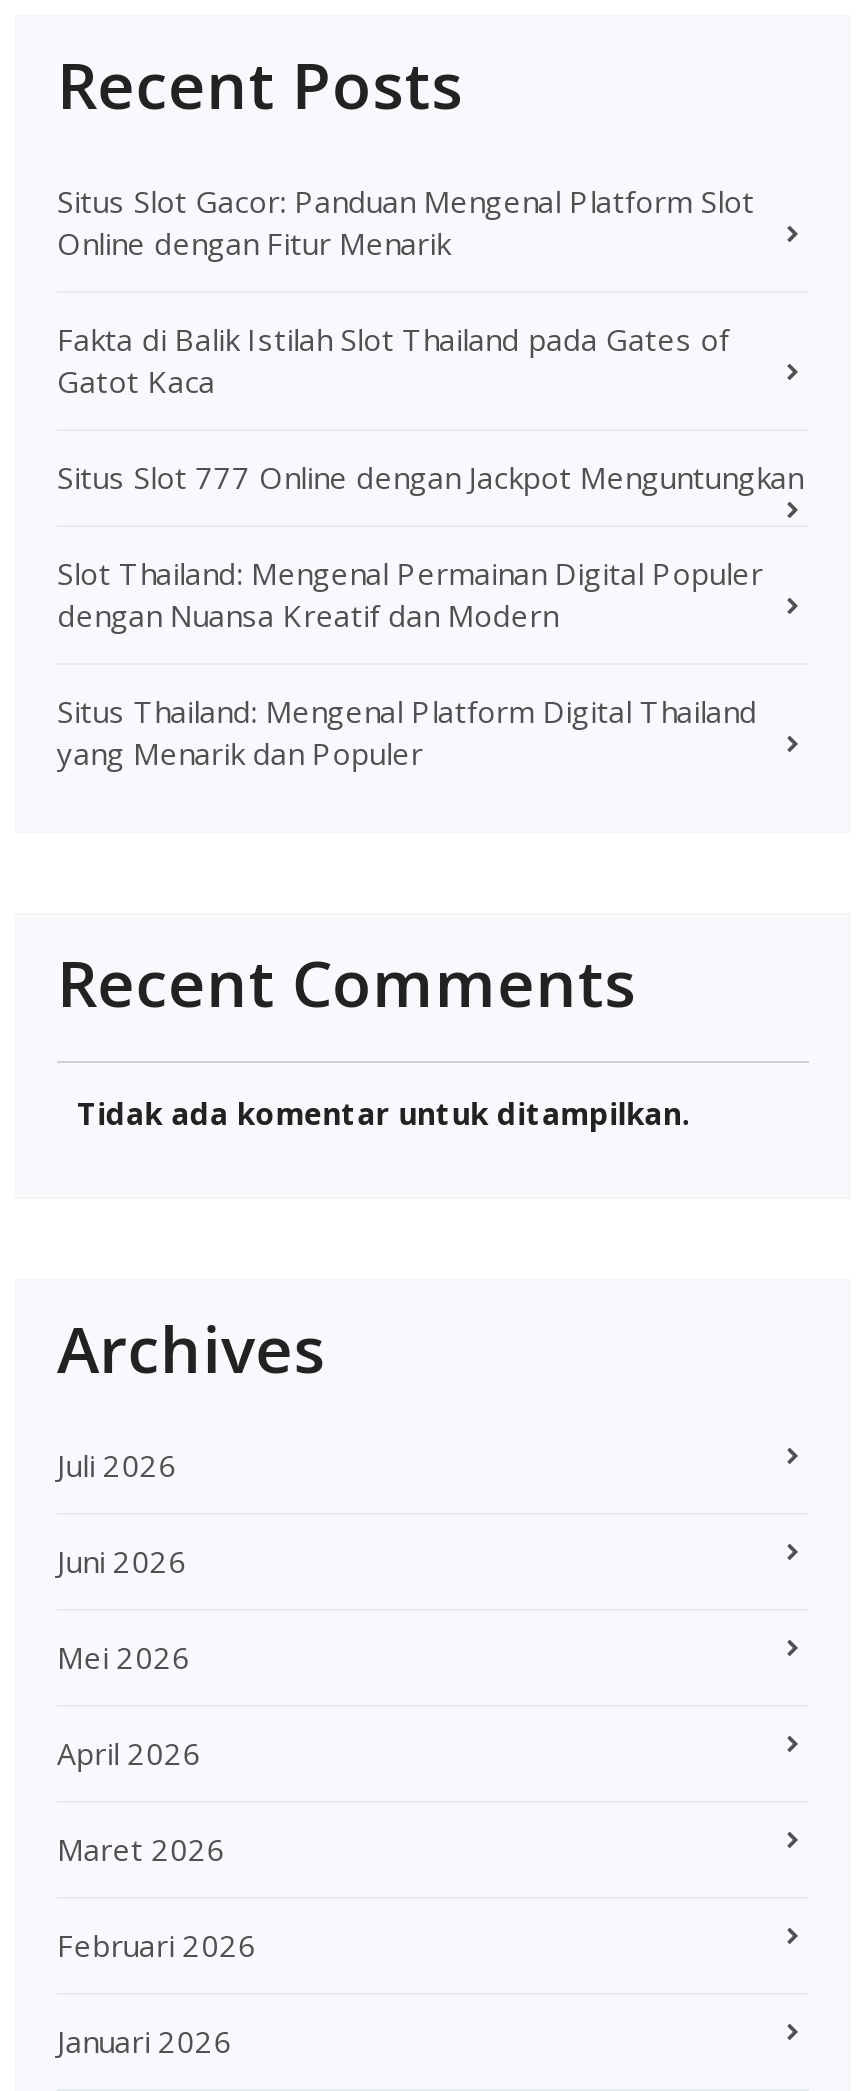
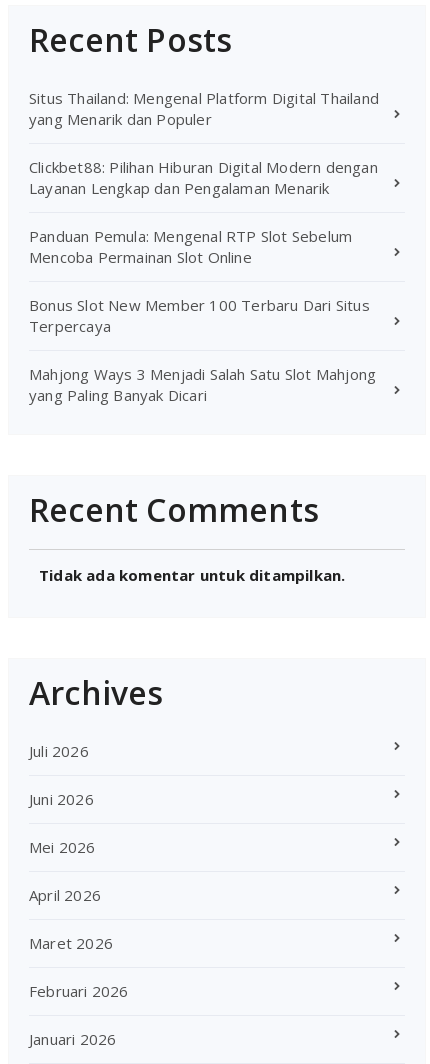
- Situs Slot Gacor: Panduan Mengenal Platform Slot
- Online dengan Fitur Menarik
- Fakta di Balik Istilah Slot Thailand pada Gates of
- Gatot Kaca
- Situs Slot 777 Online dengan Jackpot Menguntungkan
- Slot Thailand: Mengenal Permainan Digital Populer
- dengan Nuansa Kreatif dan Modern

moved up: Situs Thailand: Mengenal Platform Digital Thailand | yang Menarik dan Populer

+ Clickbet88: Pilihan Hiburan Digital Modern dengan
+ Layanan Lengkap dan Pengalaman Menarik
+ Panduan Pemula: Mengenal RTP Slot Sebelum
+ Mencoba Permainan Slot Online
+ Bonus Slot New Member 100 Terbaru Dari Situs
+ Terpercaya
+ Mahjong Ways 3 Menjadi Salah Satu Slot Mahjong
+ yang Paling Banyak Dicari
